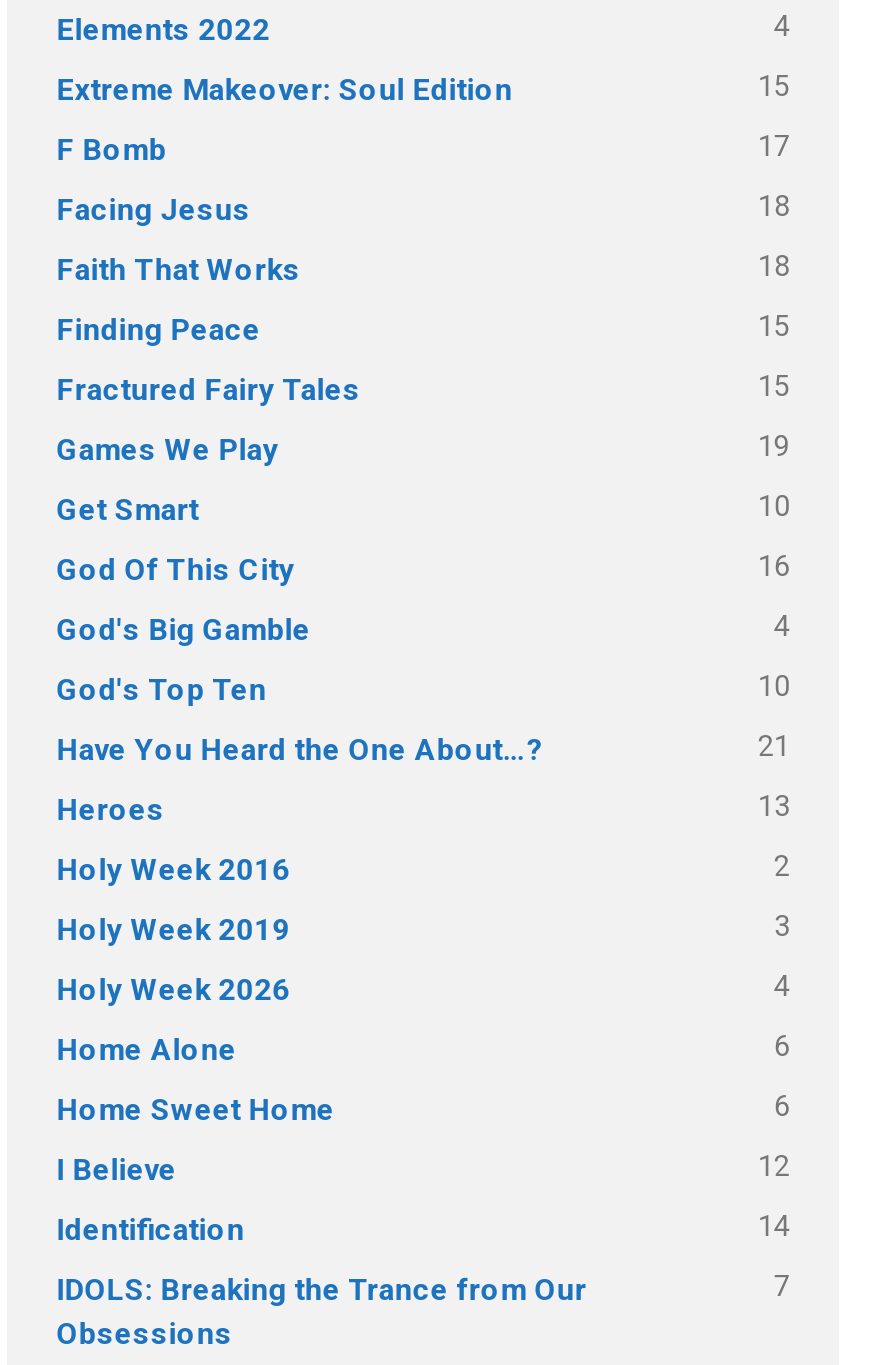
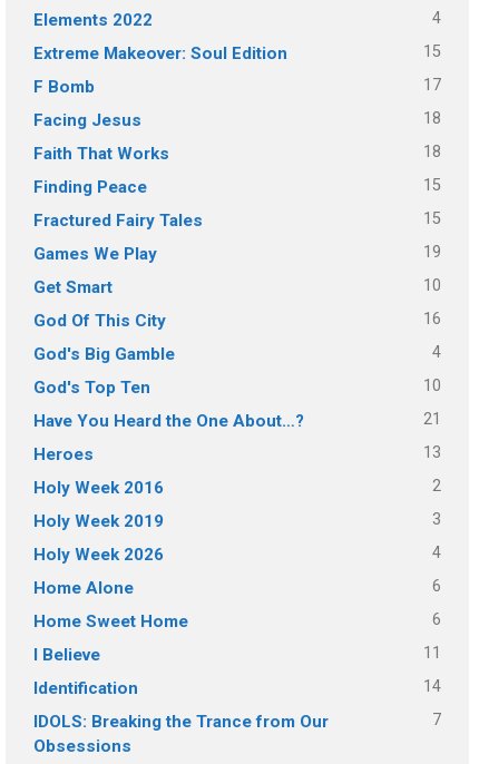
- 12
+ 11
